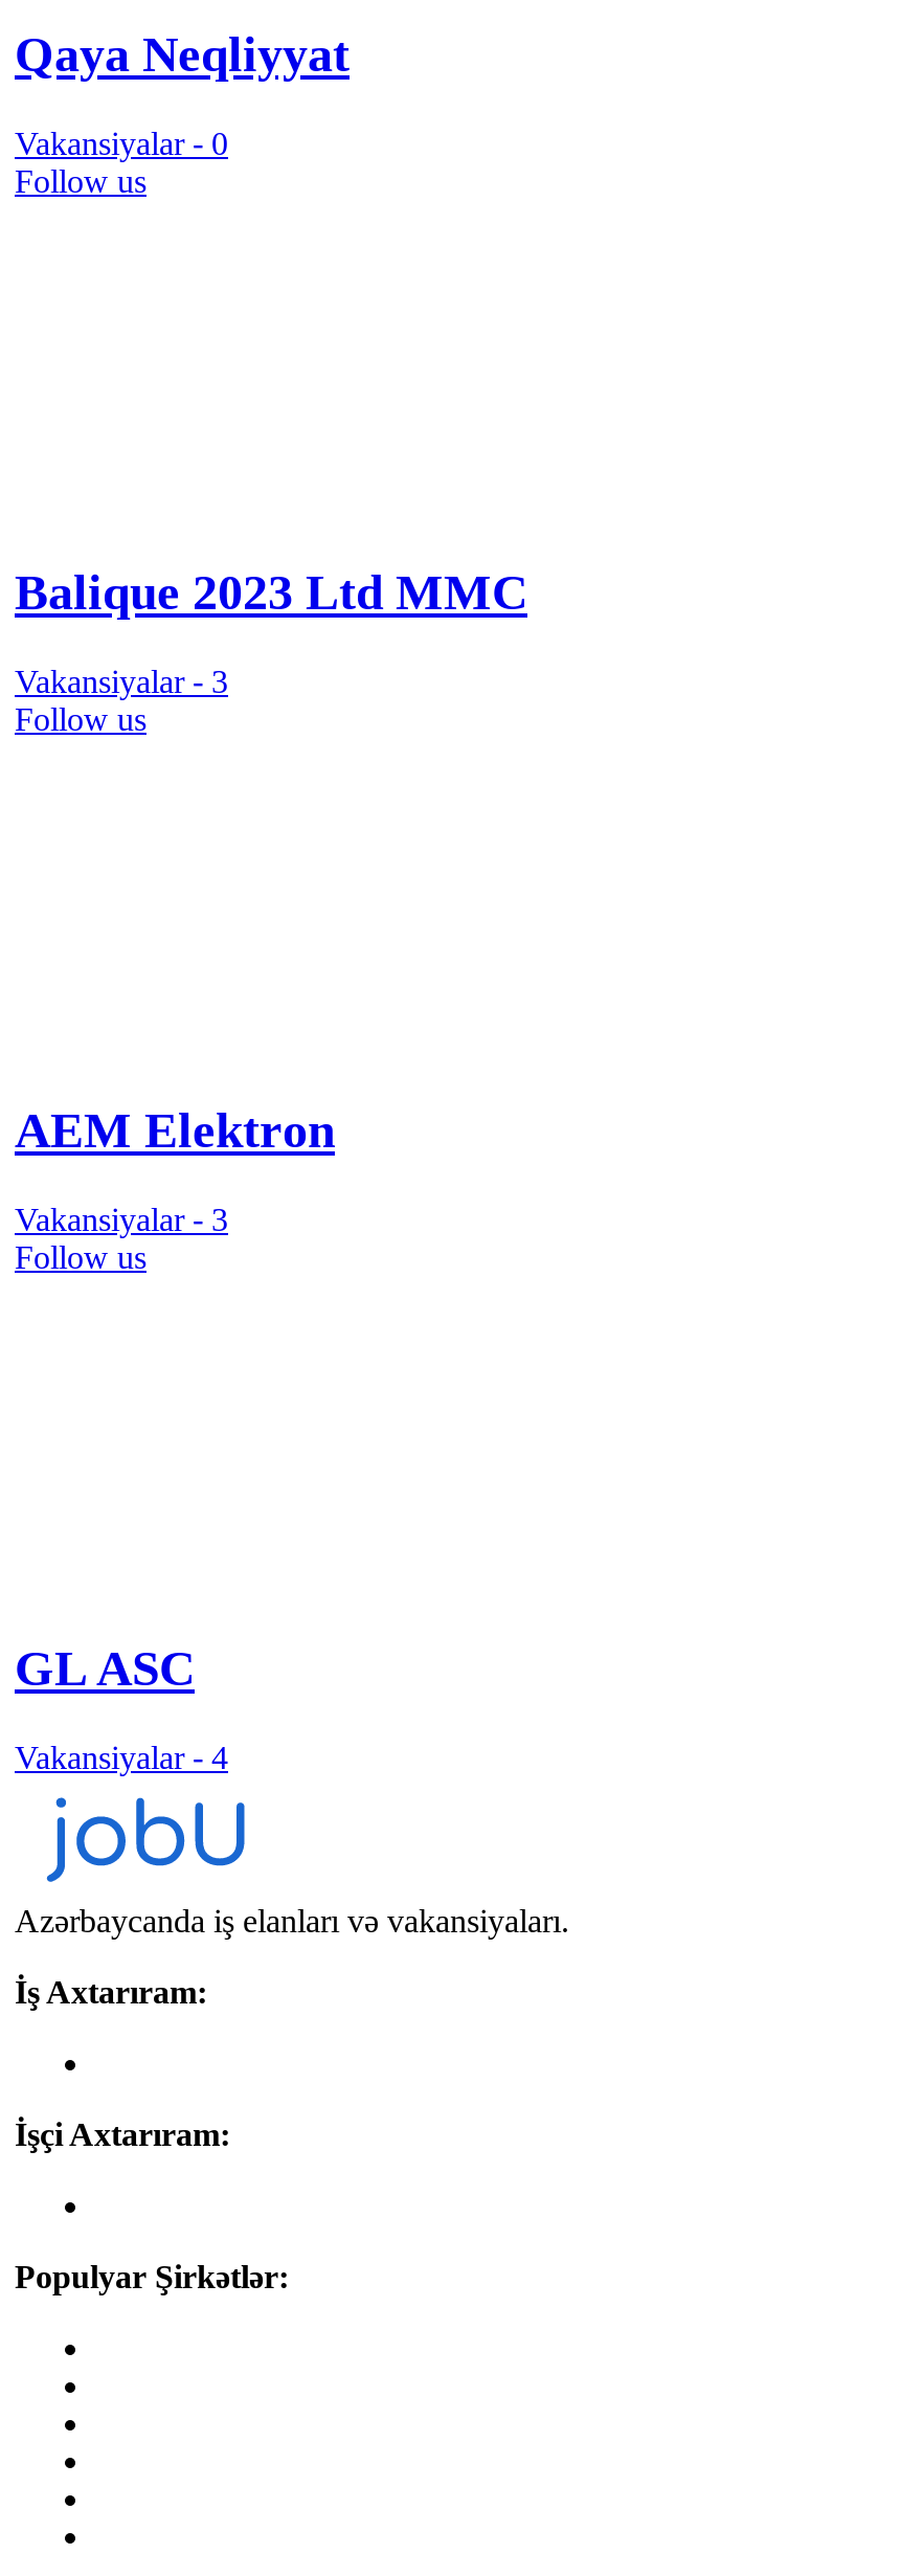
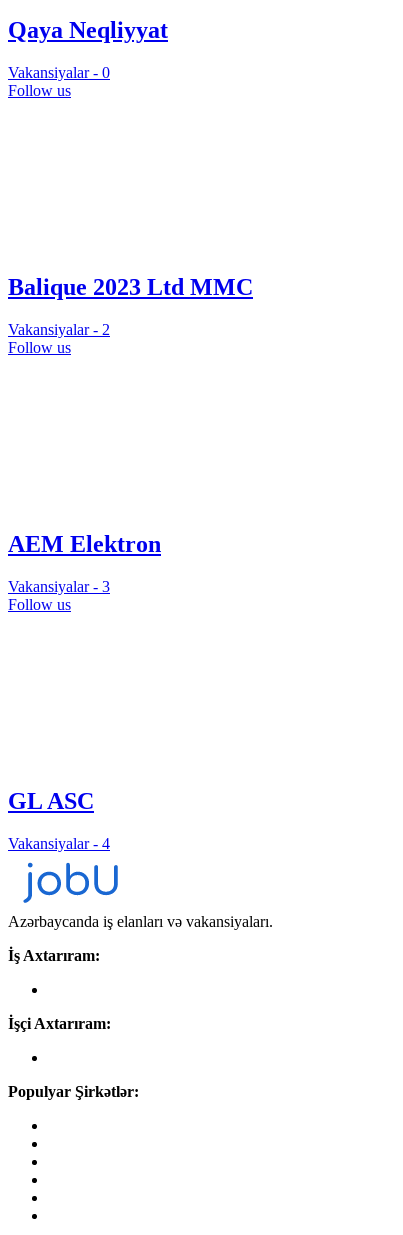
- Vakansiyalar - 3
+ Vakansiyalar - 2
